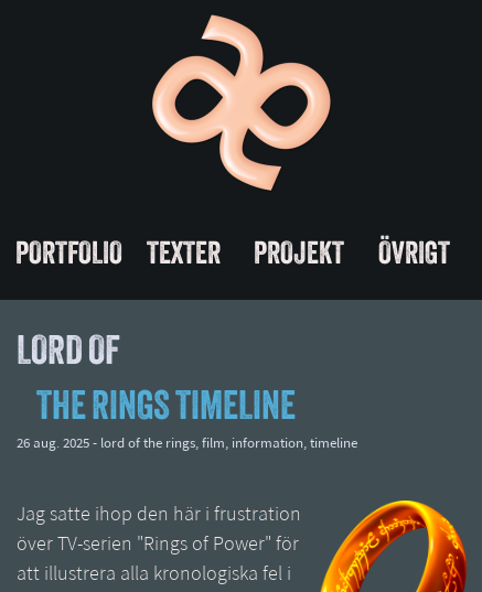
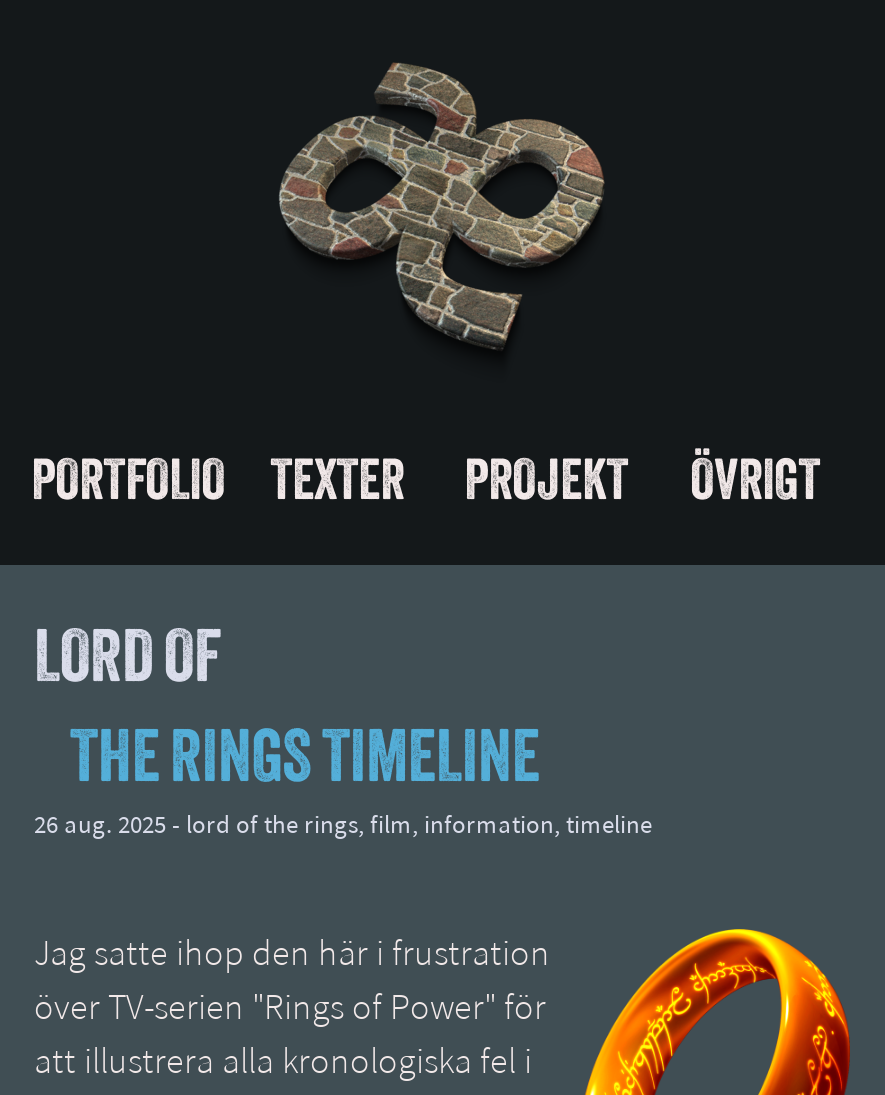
- [image]
+ [image]
